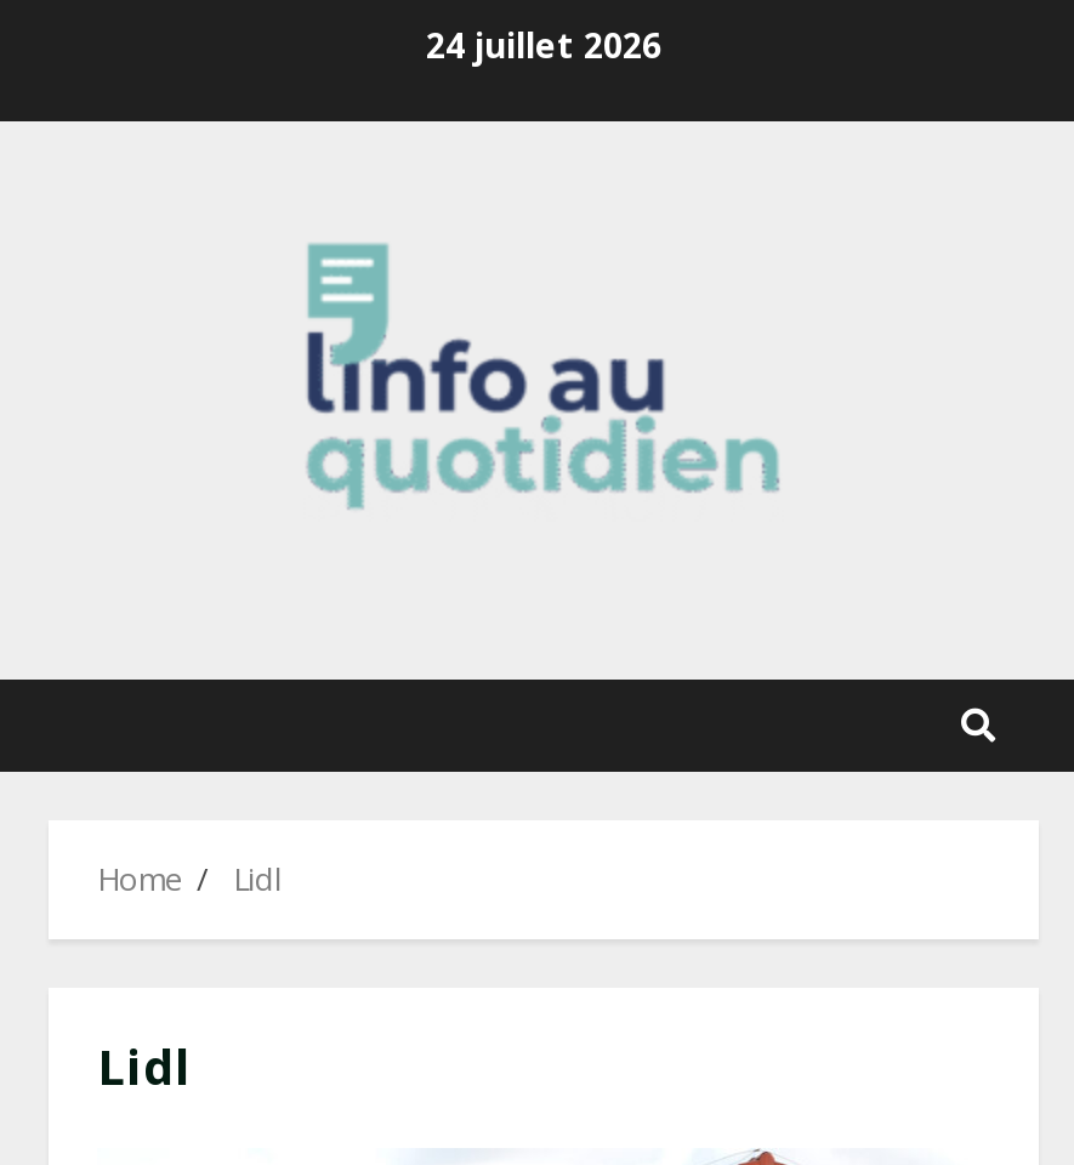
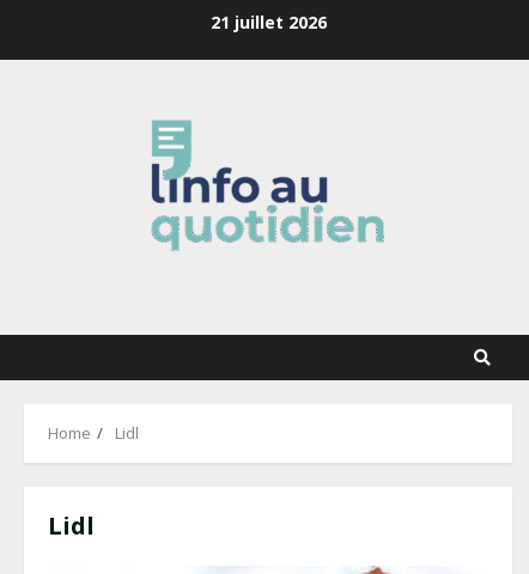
- 24 juillet 2026
+ 21 juillet 2026
